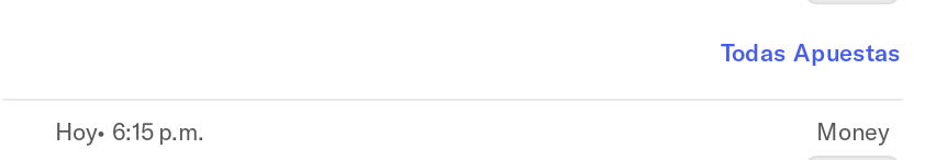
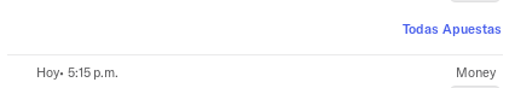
- Hoy• 6:15 p.m.
+ Hoy• 5:15 p.m.
